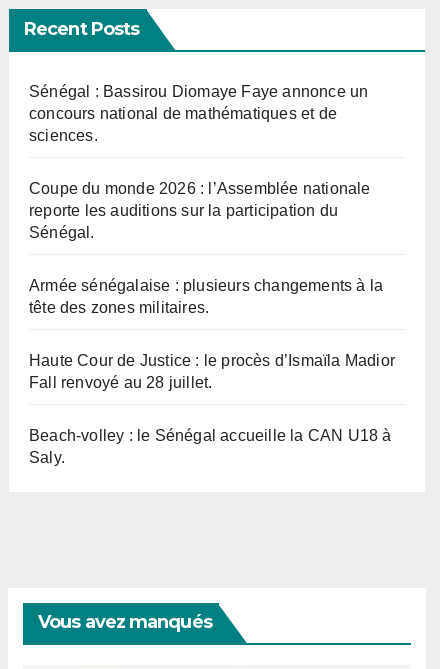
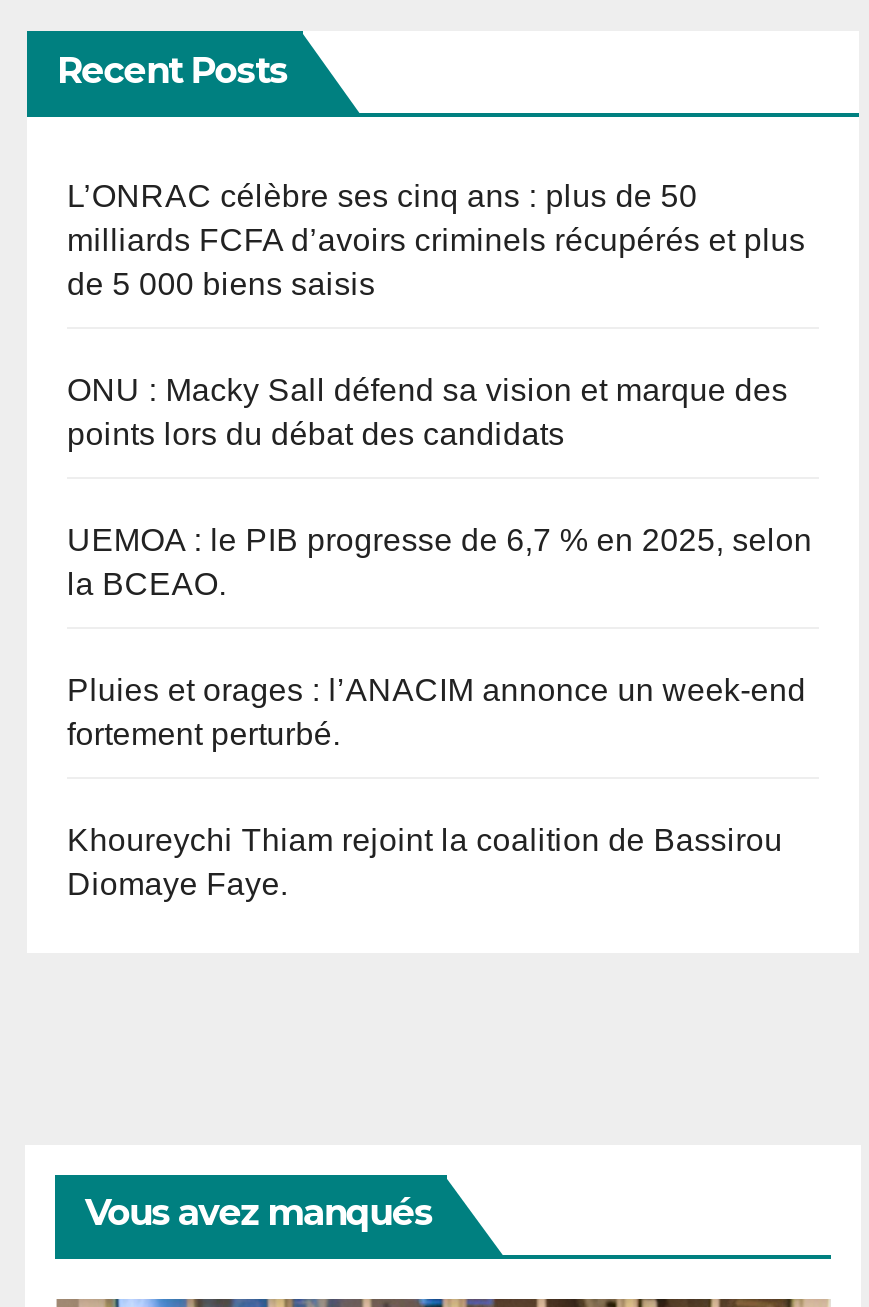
- Sénégal : Bassirou Diomaye Faye annonce un
- concours national de mathématiques et de
- sciences.
+ L’ONRAC célèbre ses cinq ans : plus de 50
+ milliards FCFA d’avoirs criminels récupérés et plus
+ de 5 000 biens saisis

- Coupe du monde 2026 : l’Assemblée nationale
- reporte les auditions sur la participation du
- Sénégal.
+ ONU : Macky Sall défend sa vision et marque des
+ points lors du débat des candidats

- Armée sénégalaise : plusieurs changements à la
- tête des zones militaires.
+ UEMOA : le PIB progresse de 6,7 % en 2025, selon
+ la BCEAO.

- Haute Cour de Justice : le procès d’Ismaïla Madior
- Fall renvoyé au 28 juillet.
+ Pluies et orages : l’ANACIM annonce un week-end
+ fortement perturbé.

- Beach-volley : le Sénégal accueille la CAN U18 à
- Saly.
+ Khoureychi Thiam rejoint la coalition de Bassirou
+ Diomaye Faye.
